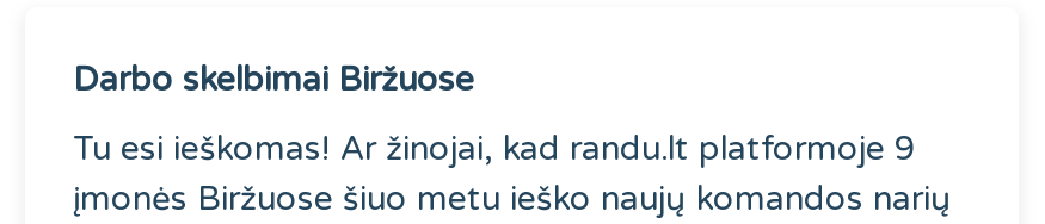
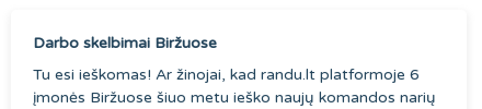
- Tu esi ieškomas! Ar žinojai, kad randu.lt platformoje 9
+ Tu esi ieškomas! Ar žinojai, kad randu.lt platformoje 6
